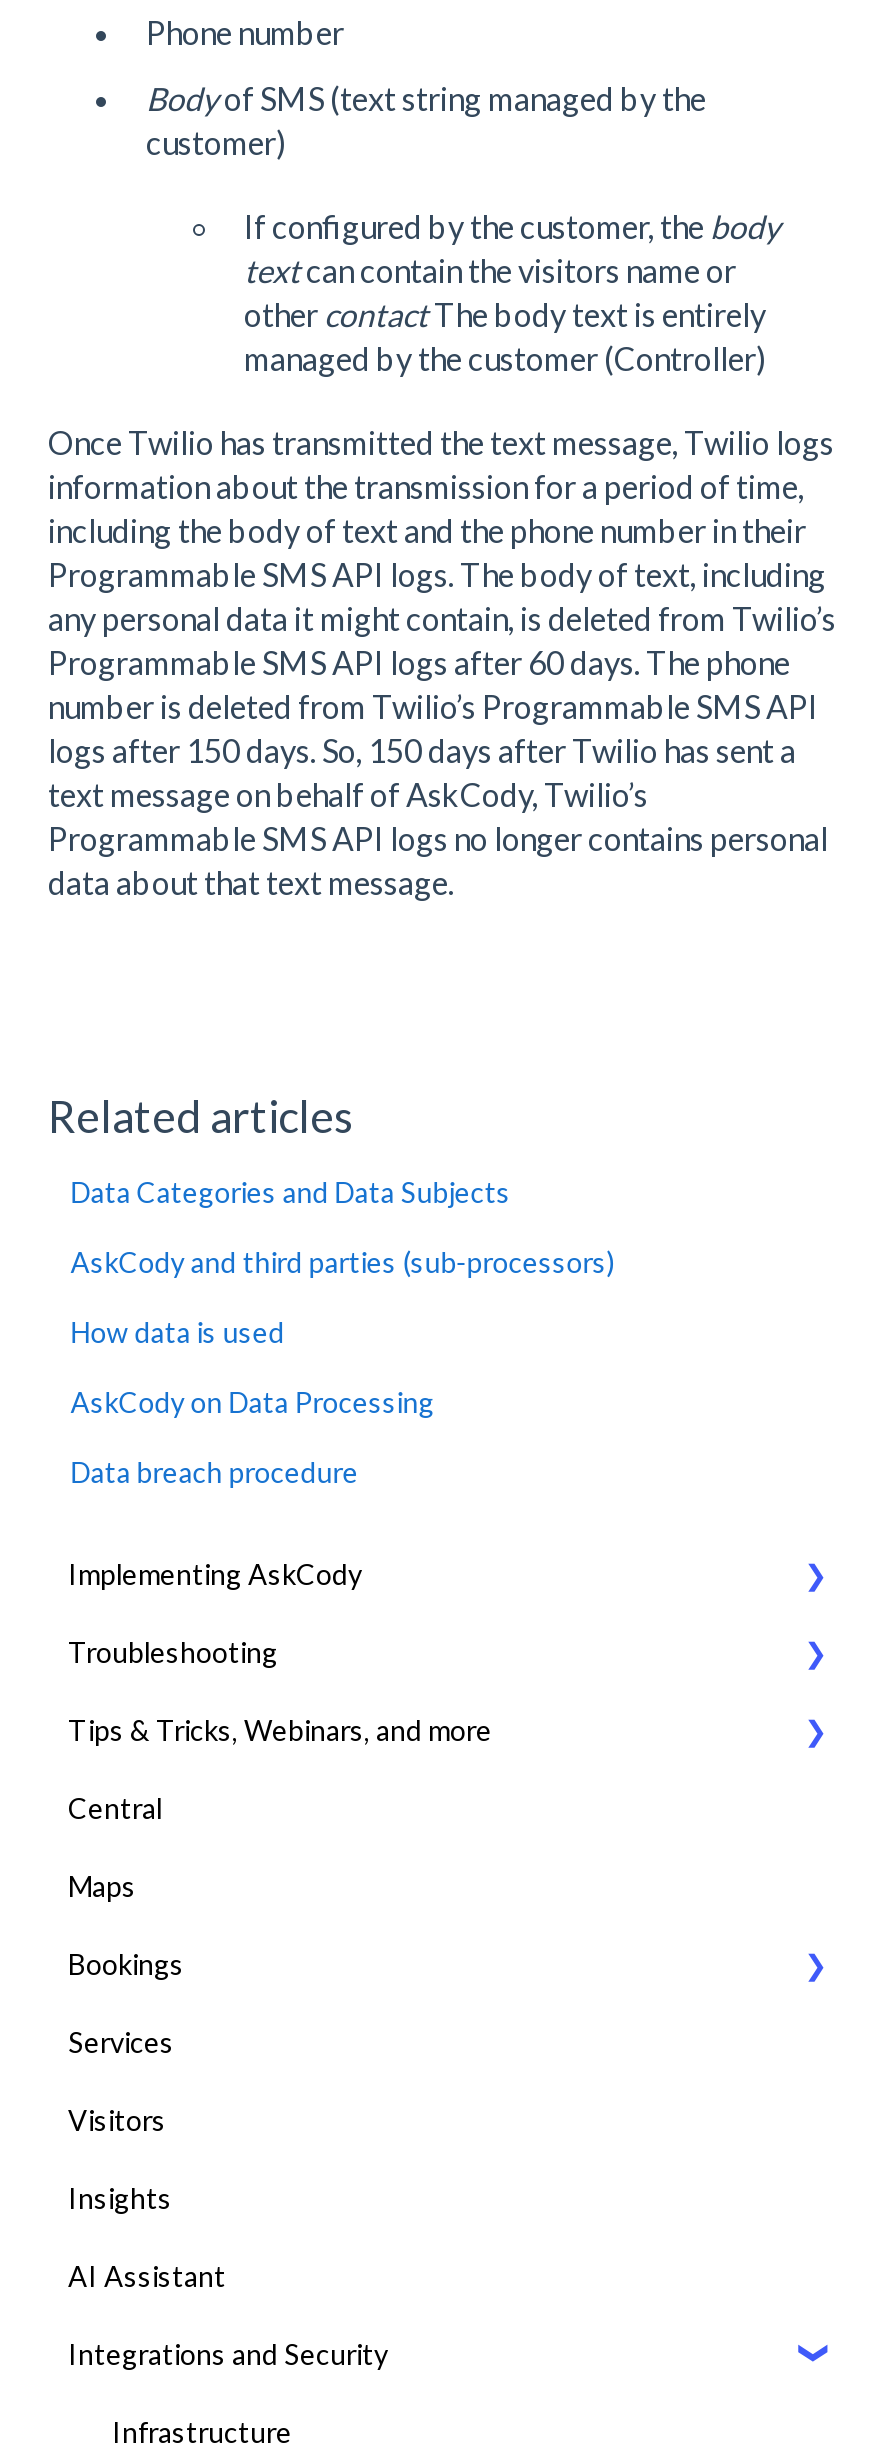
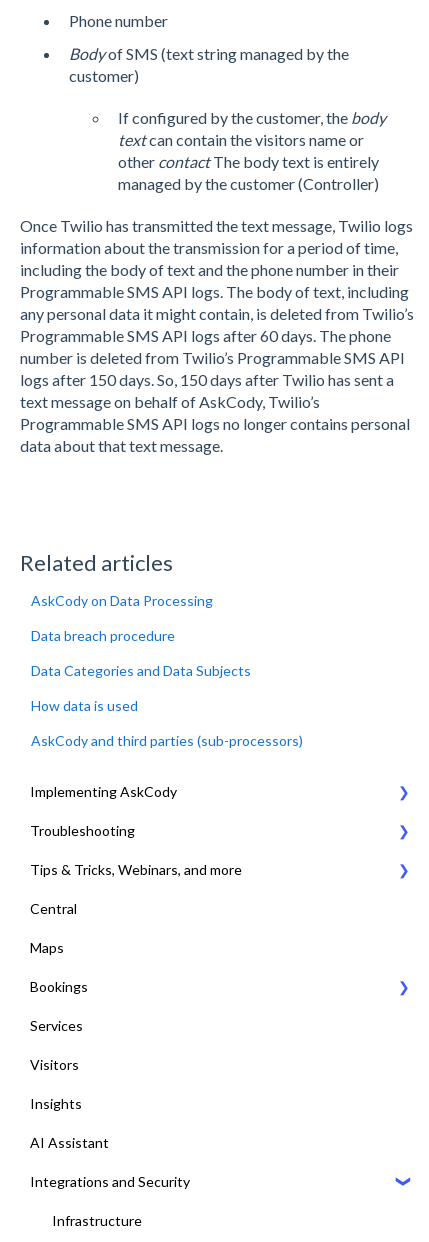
moved down: Data Categories and Data Subjects | How data is used | AskCody and third parties (sub-processors)

moved up: AskCody on Data Processing | Data breach procedure
